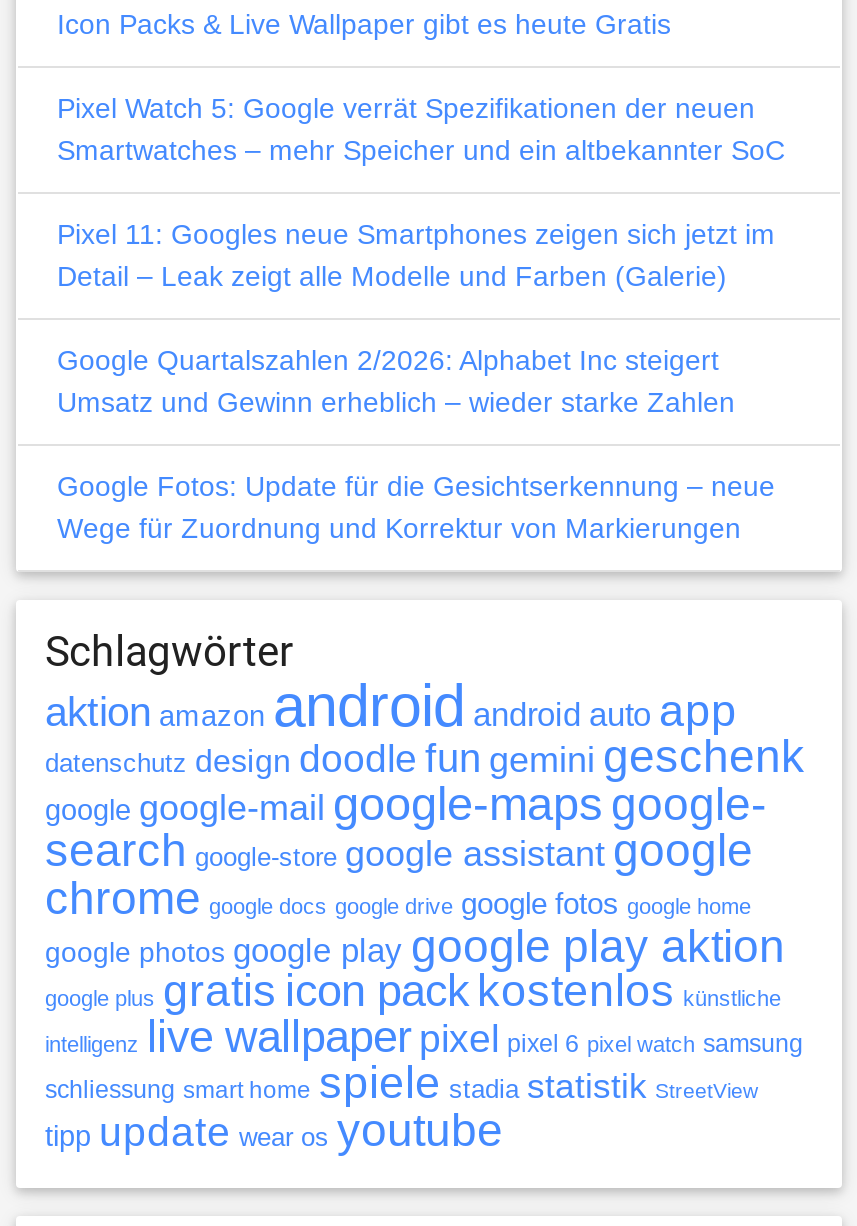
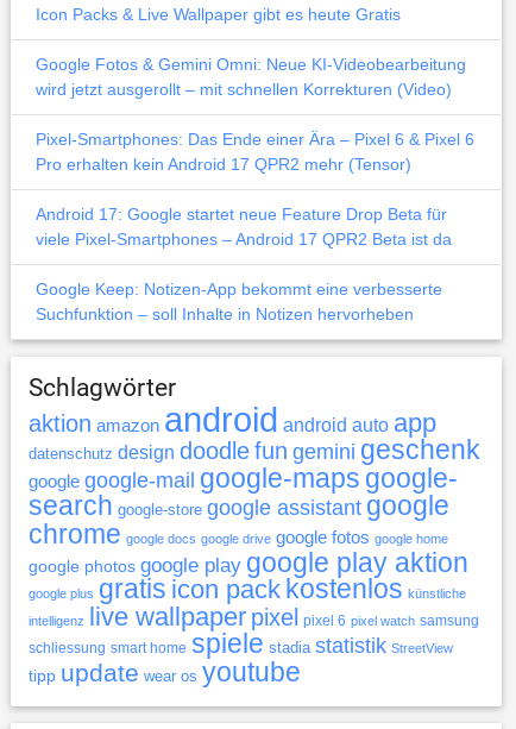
- Pixel Watch 5: Google verrät Spezifikationen der neuen
- Smartwatches – mehr Speicher und ein altbekannter SoC
+ Google Fotos & Gemini Omni: Neue KI-Videobearbeitung
+ wird jetzt ausgerollt – mit schnellen Korrekturen (Video)

- Pixel 11: Googles neue Smartphones zeigen sich jetzt im
- Detail – Leak zeigt alle Modelle und Farben (Galerie)
+ Pixel-Smartphones: Das Ende einer Ära – Pixel 6 & Pixel 6
+ Pro erhalten kein Android 17 QPR2 mehr (Tensor)

- Google Quartalszahlen 2/2026: Alphabet Inc steigert
- Umsatz und Gewinn erheblich – wieder starke Zahlen
+ Android 17: Google startet neue Feature Drop Beta für
+ viele Pixel-Smartphones – Android 17 QPR2 Beta ist da

- Google Fotos: Update für die Gesichtserkennung – neue
- Wege für Zuordnung und Korrektur von Markierungen
+ Google Keep: Notizen-App bekommt eine verbesserte
+ Suchfunktion – soll Inhalte in Notizen hervorheben
